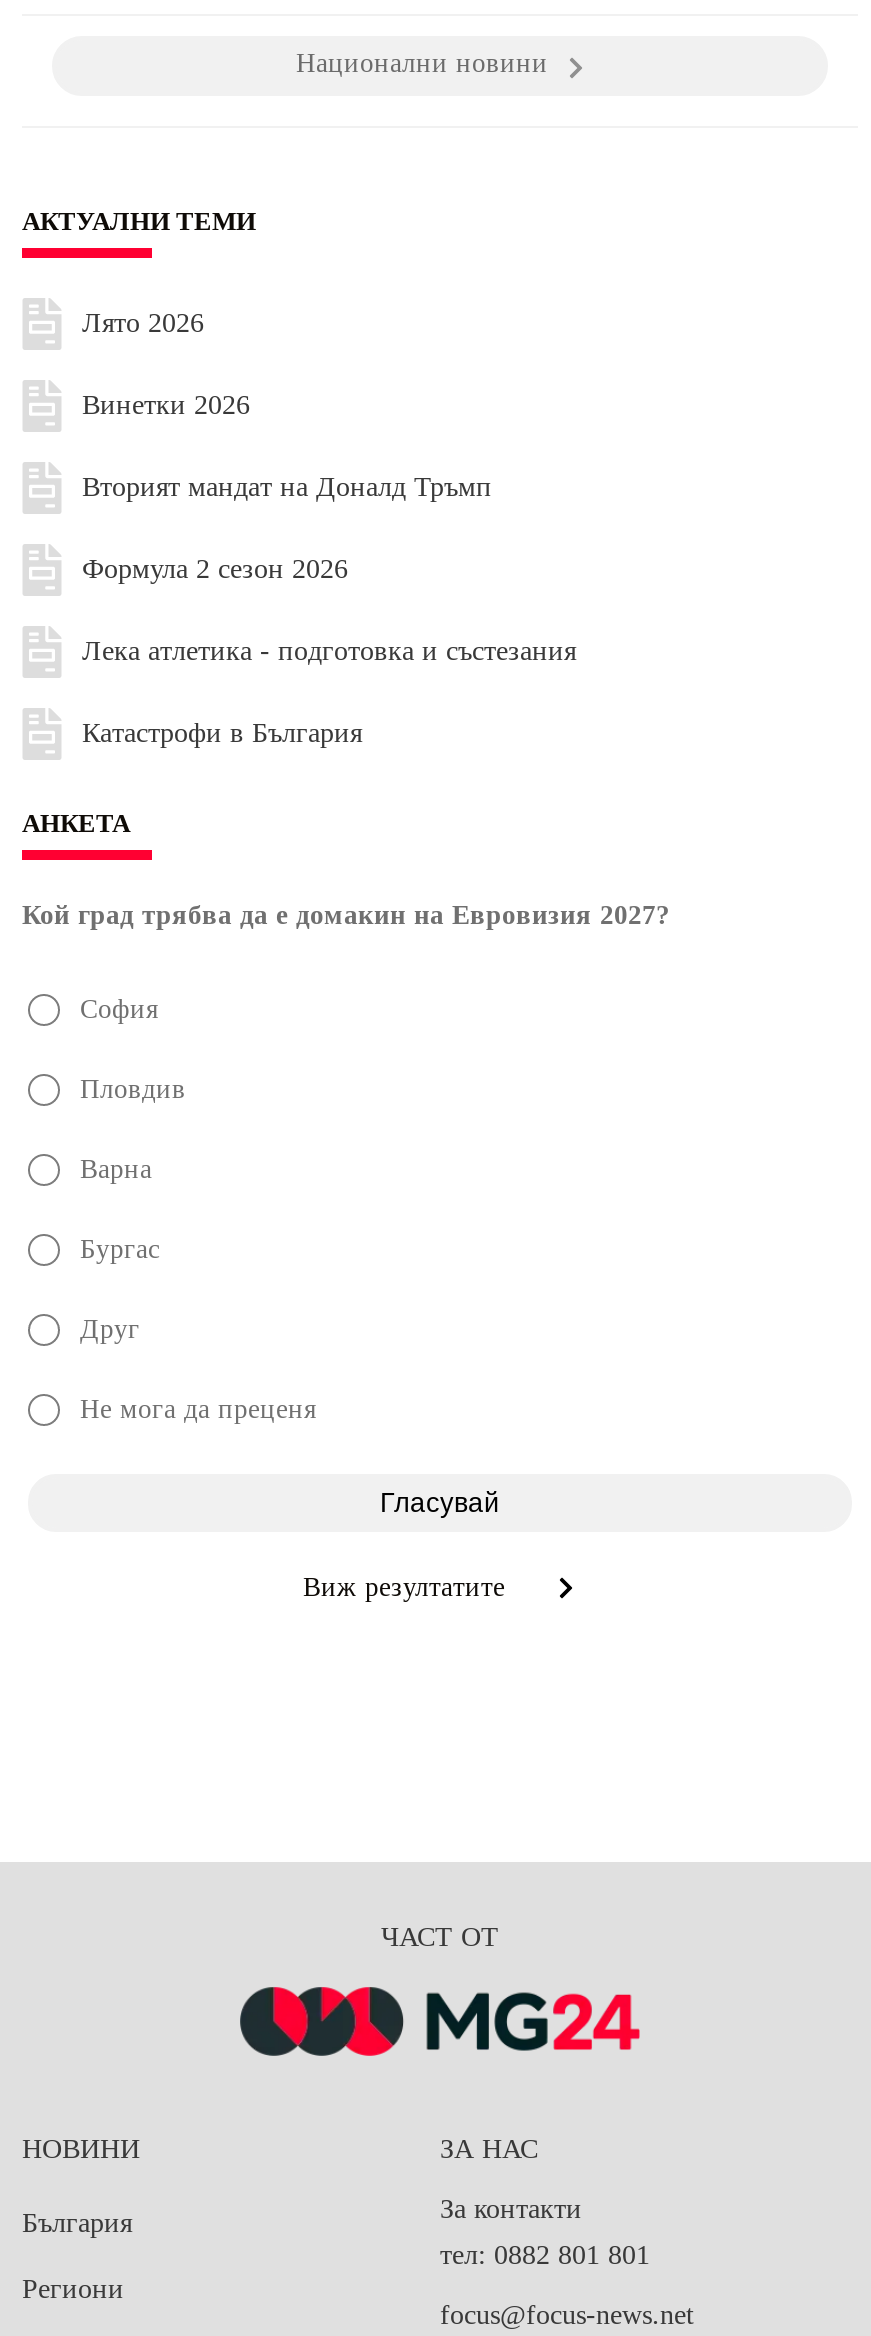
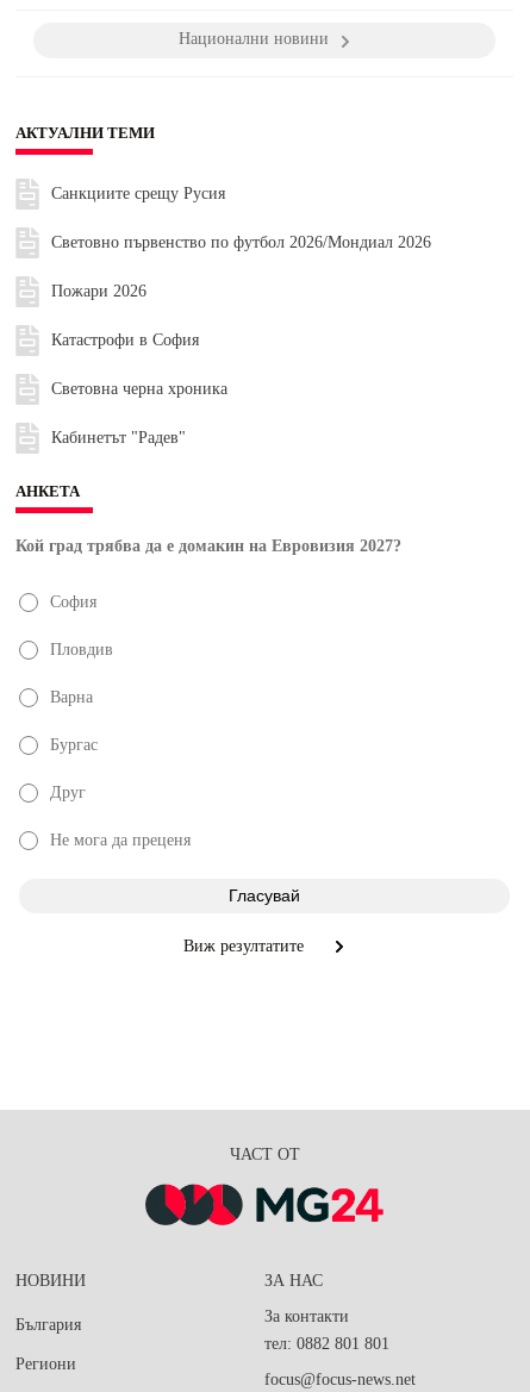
- Лято 2026
+ Санкциите срещу Русия

- Винетки 2026
+ Световно първенство по футбол 2026/Мондиал 2026

- Вторият мандат на Доналд Тръмп
+ Пожари 2026

- Формула 2 сезон 2026
+ Катастрофи в София

- Лека атлетика - подготовка и състезания
+ Световна черна хроника

- Катастрофи в България
+ Кабинетът "Радев"
